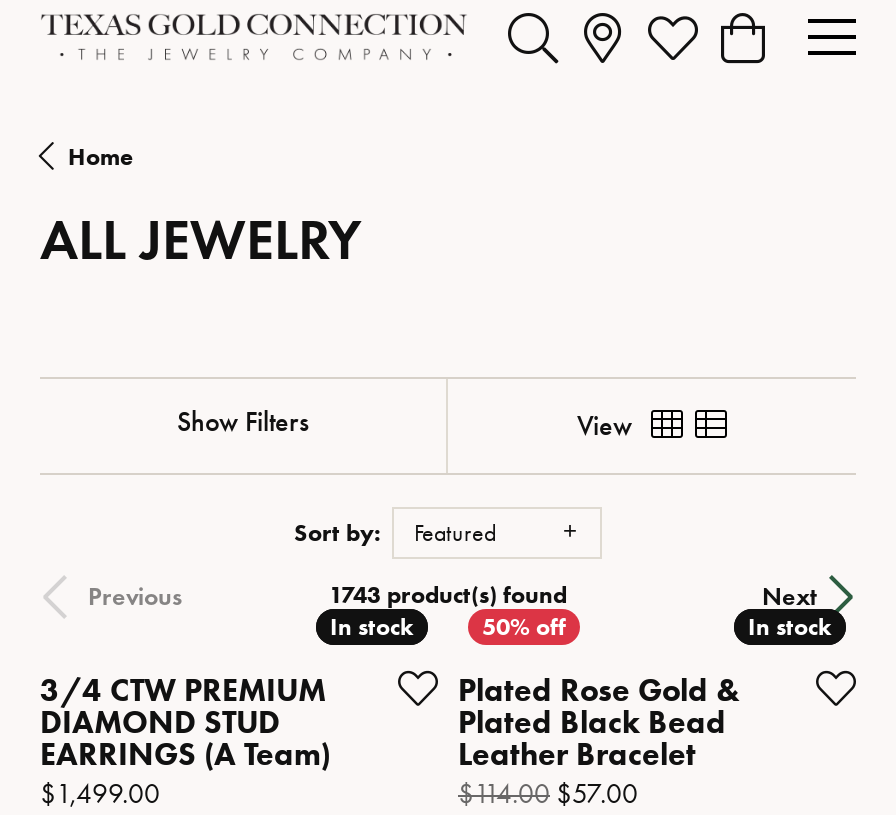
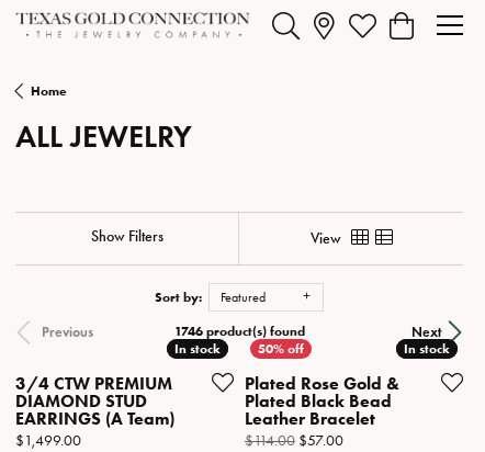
- 1743 product(s) found
+ 1746 product(s) found
